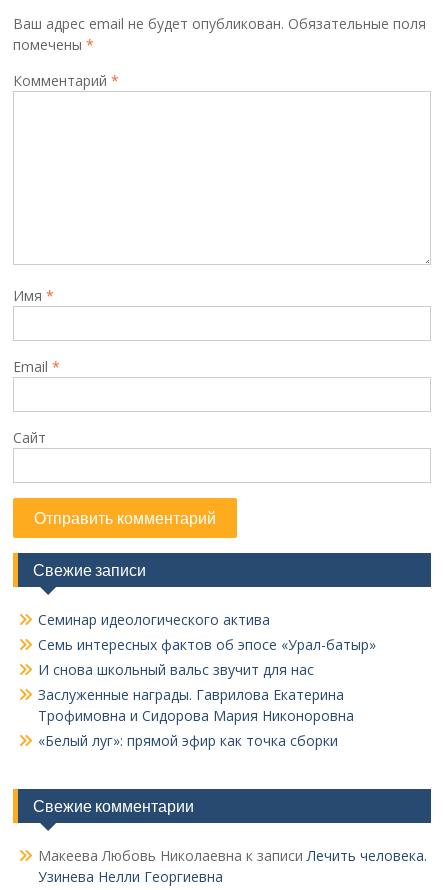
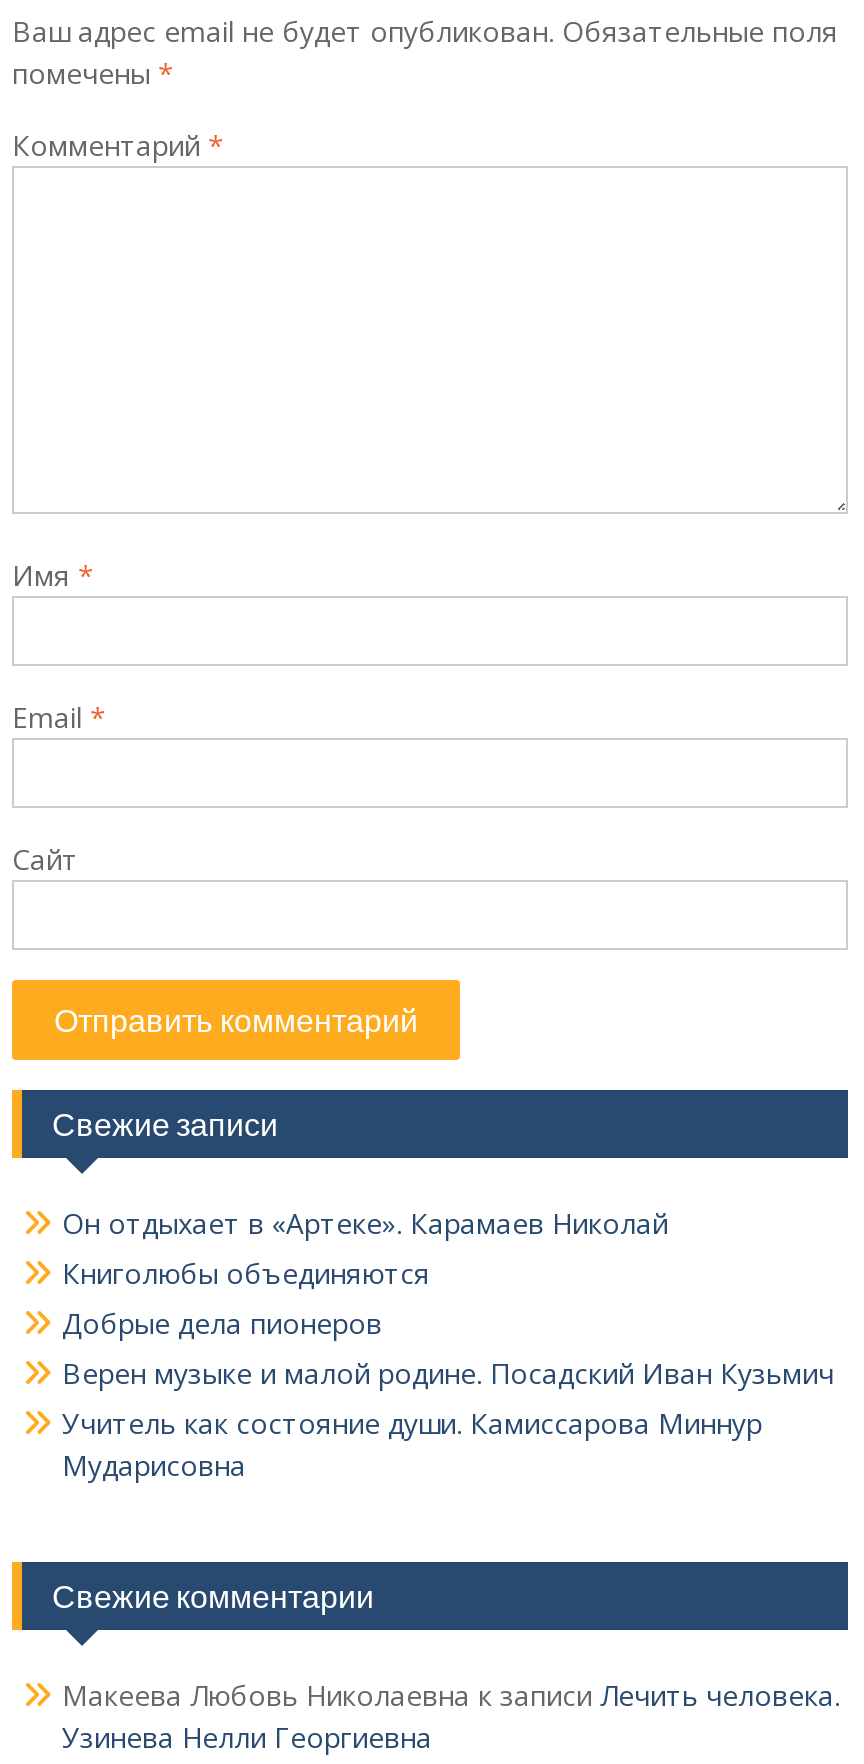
- Семинар идеологического актива
- Семь интересных фактов об эпосе «Урал-батыр»
- И снова школьный вальс звучит для нас
- Заслуженные награды. Гаврилова Екатерина
- Трофимовна и Сидорова Мария Никоноровна
- «Белый луг»: прямой эфир как точка сборки
+ Он отдыхает в «Артеке». Карамаев Николай
+ Книголюбы объединяются
+ Добрые дела пионеров
+ Верен музыке и малой родине. Посадский Иван Кузьмич
+ Учитель как состояние души. Камиссарова Миннур
+ Мударисовна
